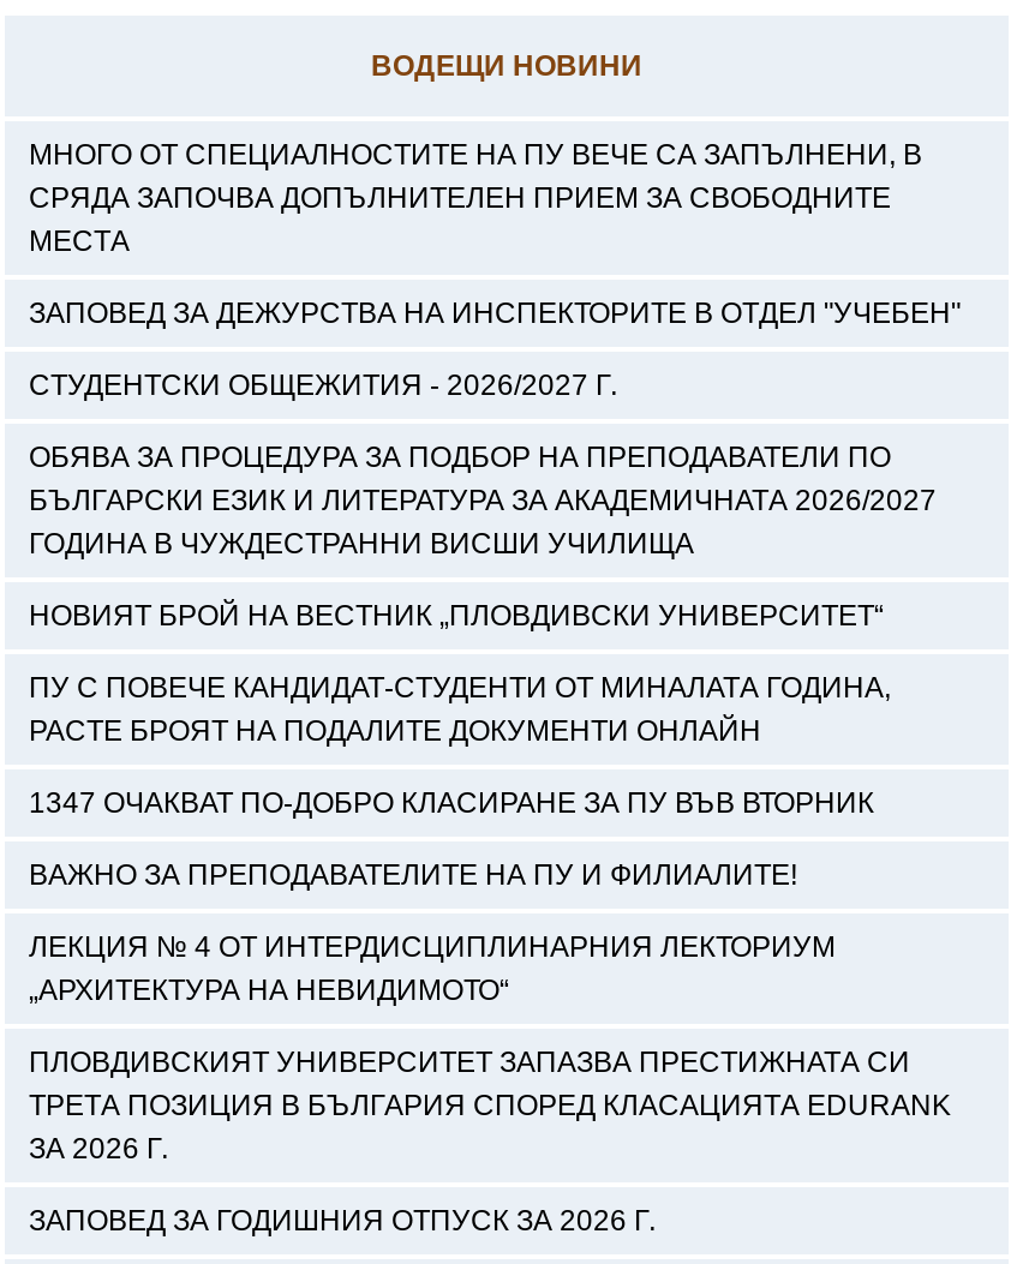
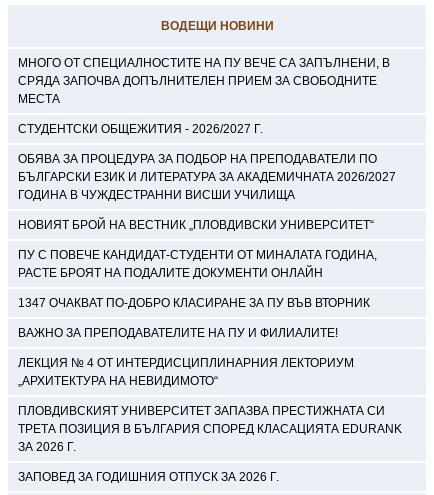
- ЗАПОВЕД ЗА ДЕЖУРСТВА НА ИНСПЕКТОРИТЕ В ОТДЕЛ "УЧЕБЕН"
